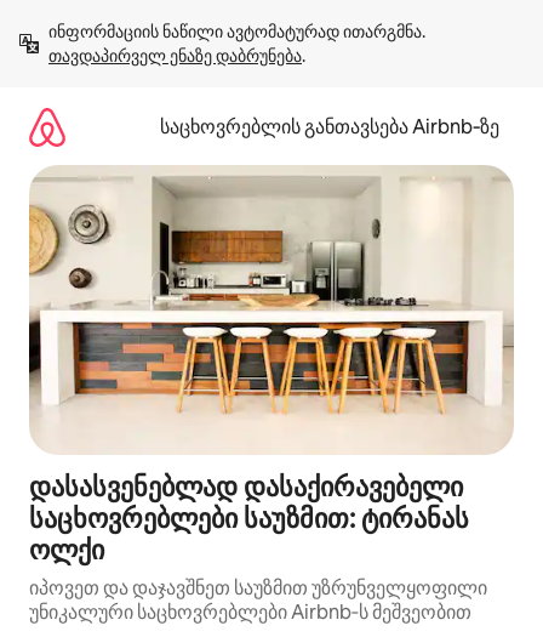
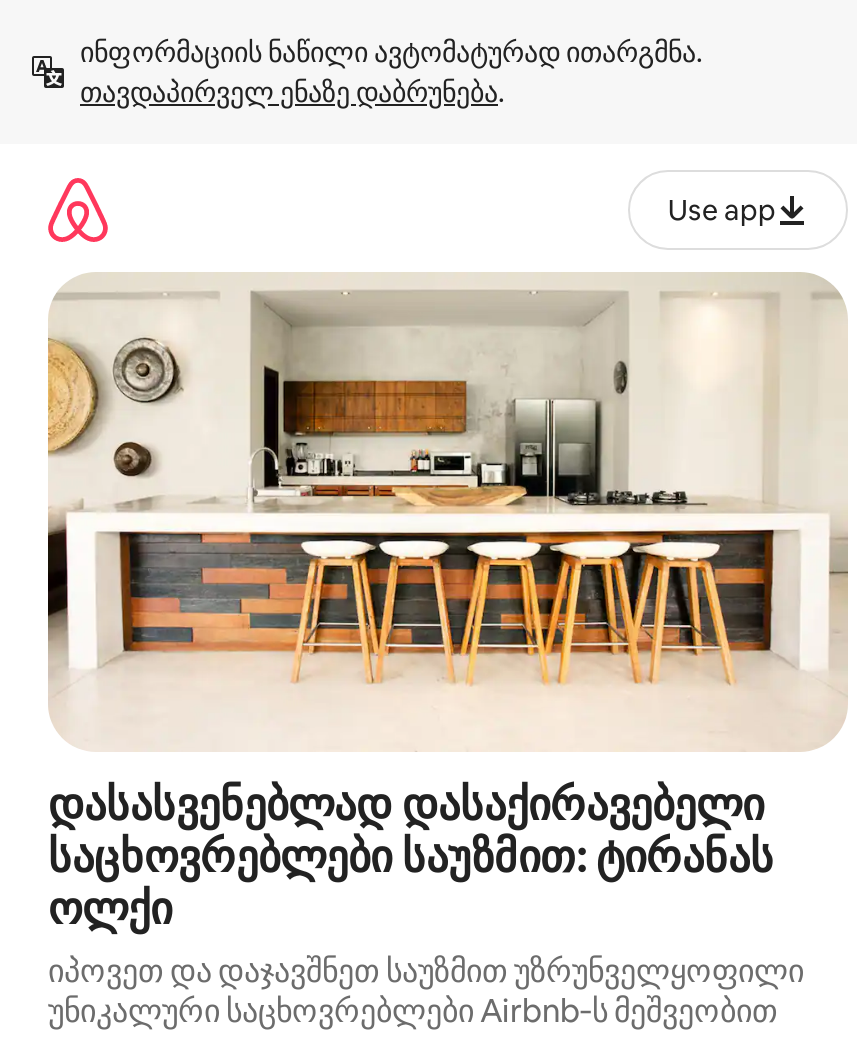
- საცხოვრებლის განთავსება Airbnb‑ზე
+ Use app
